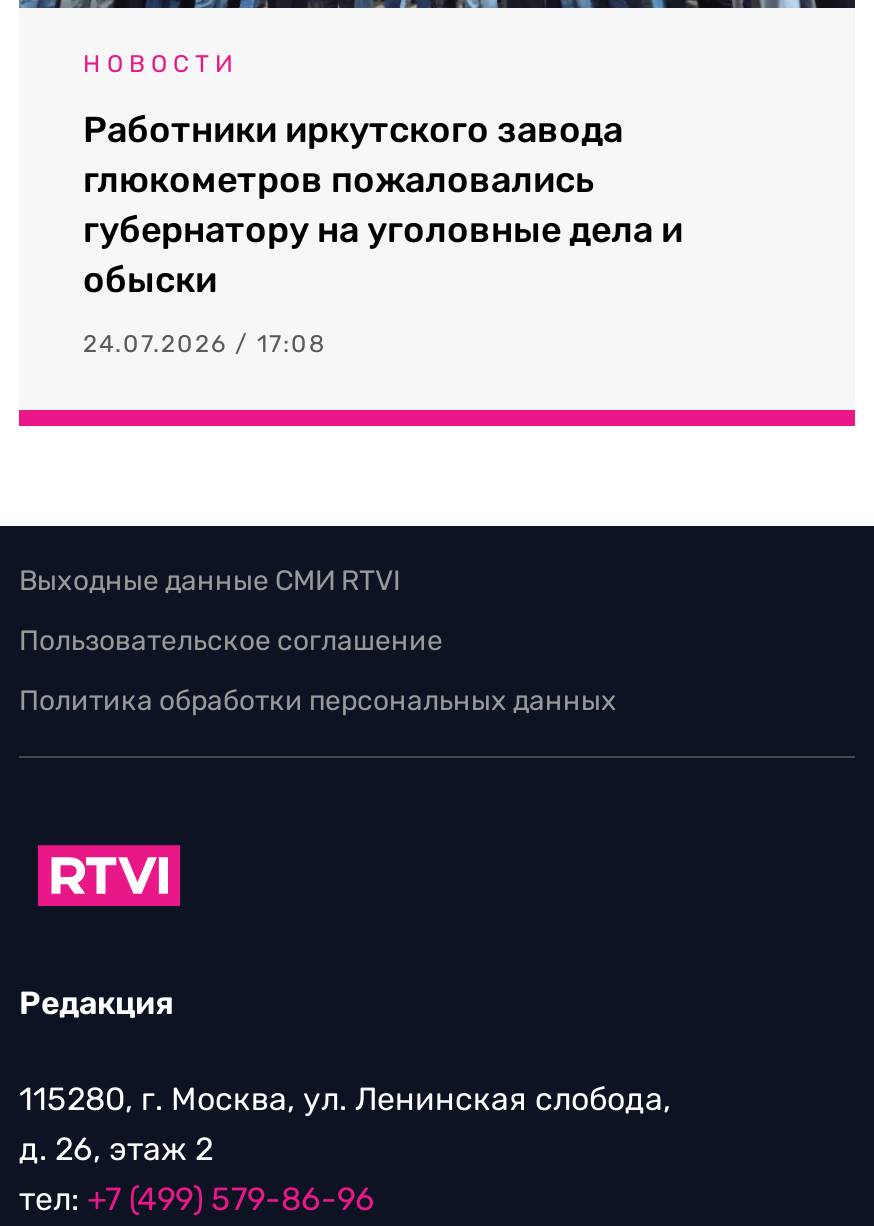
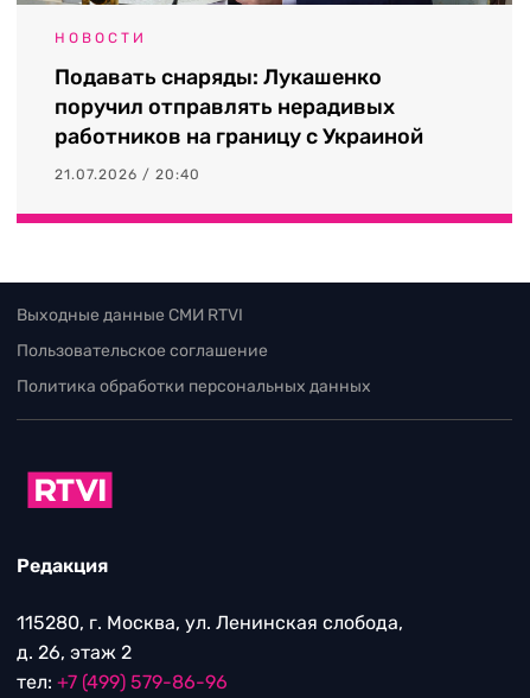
- Работники иркутского завода
- глюкометров пожаловались
- губернатору на уголовные дела и
- обыски
+ Подавать снаряды: Лукашенко
+ поручил отправлять нерадивых
+ работников на границу с Украиной

- 24.07.2026 / 17:08
+ 21.07.2026 / 20:40
